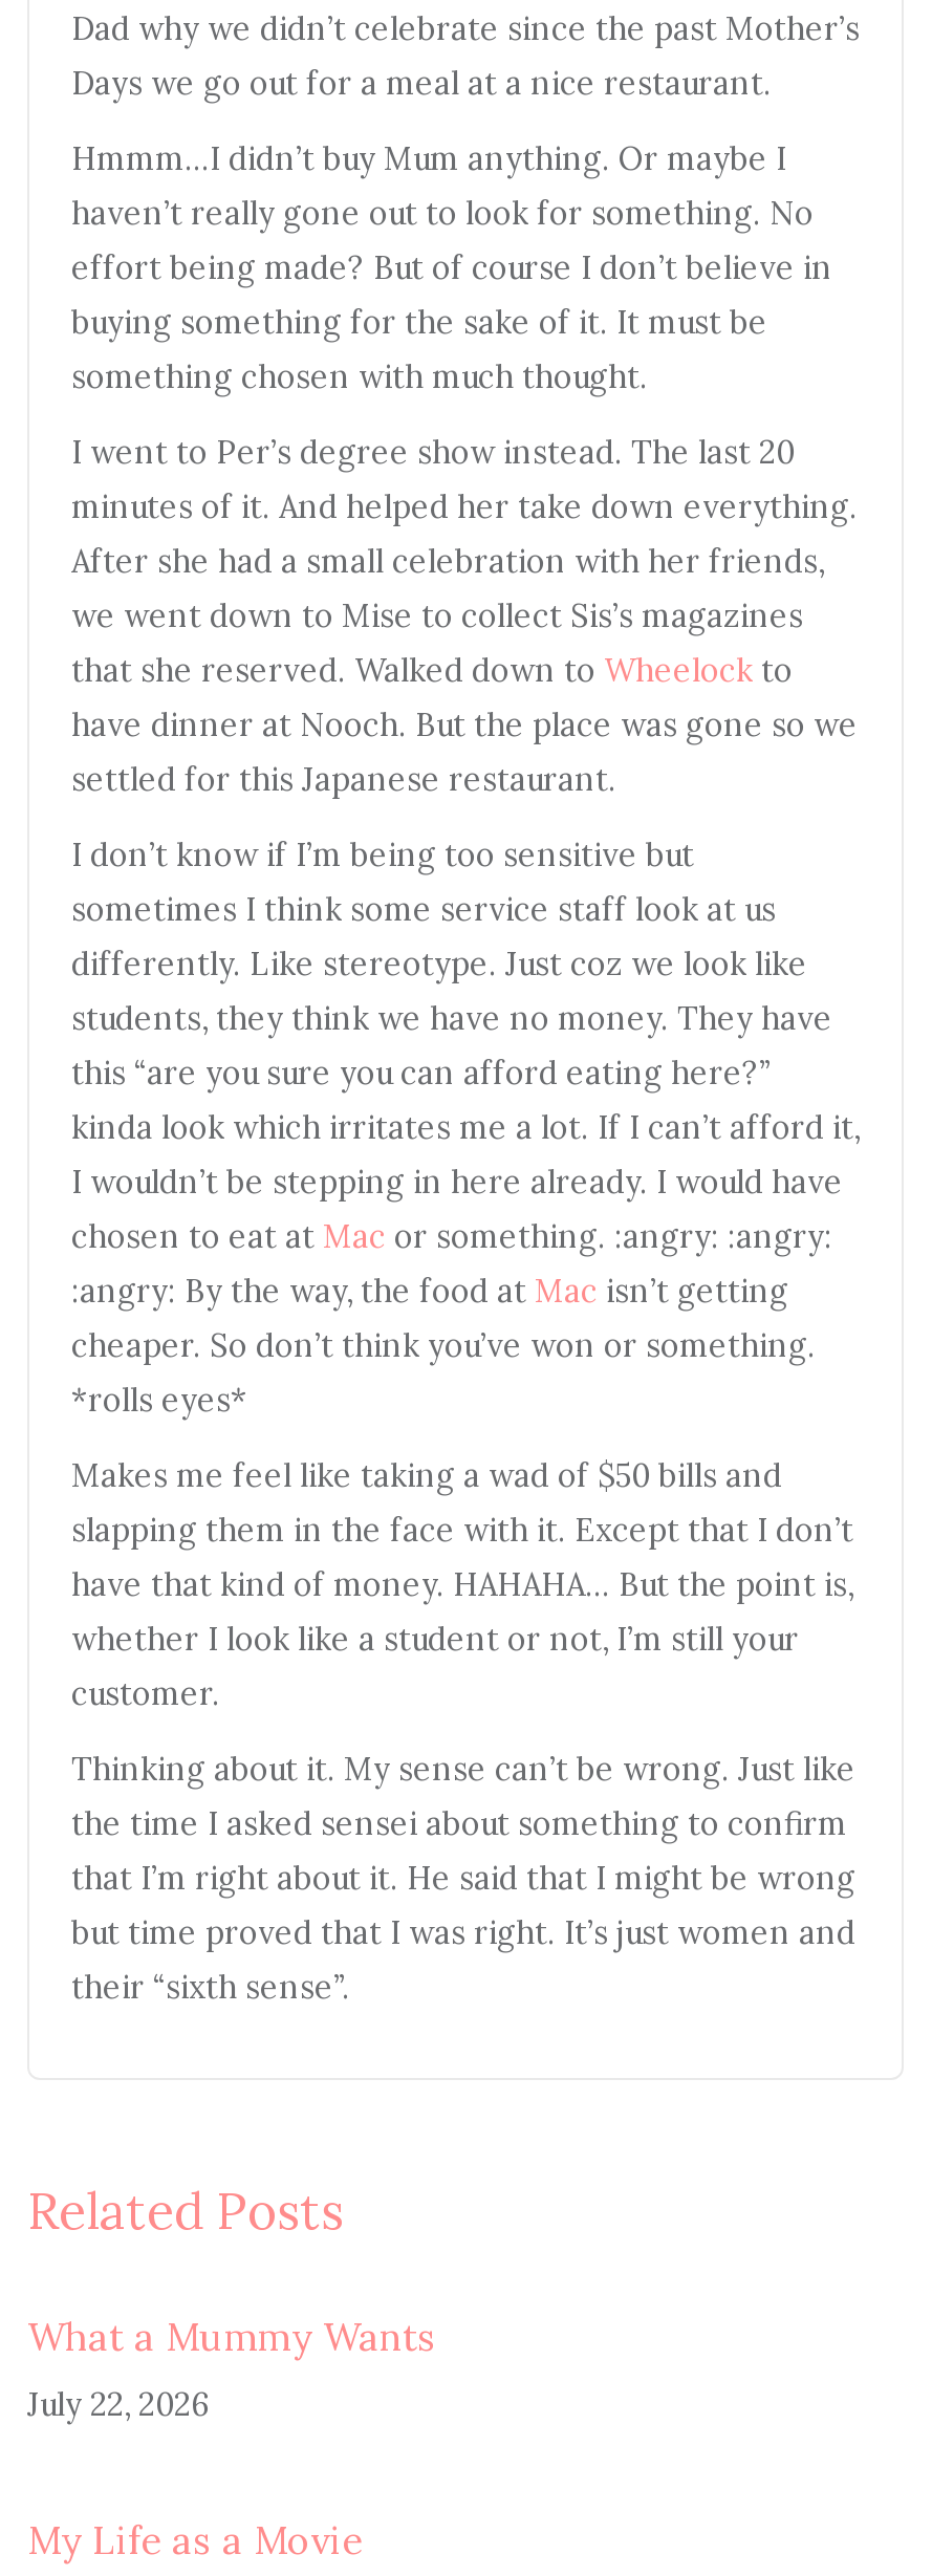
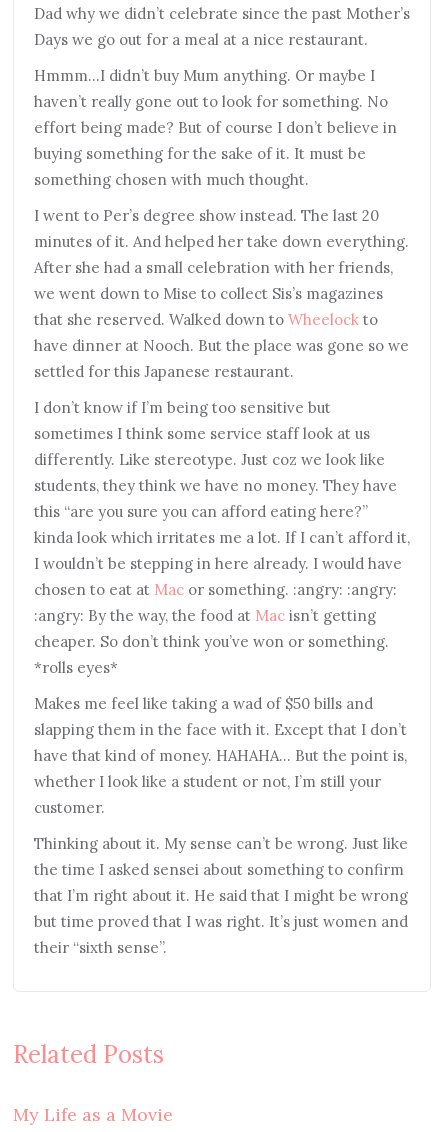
- What a Mummy Wants
- July 22, 2026
